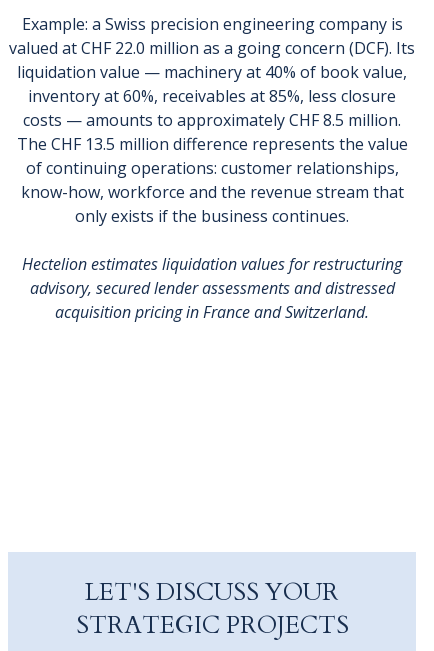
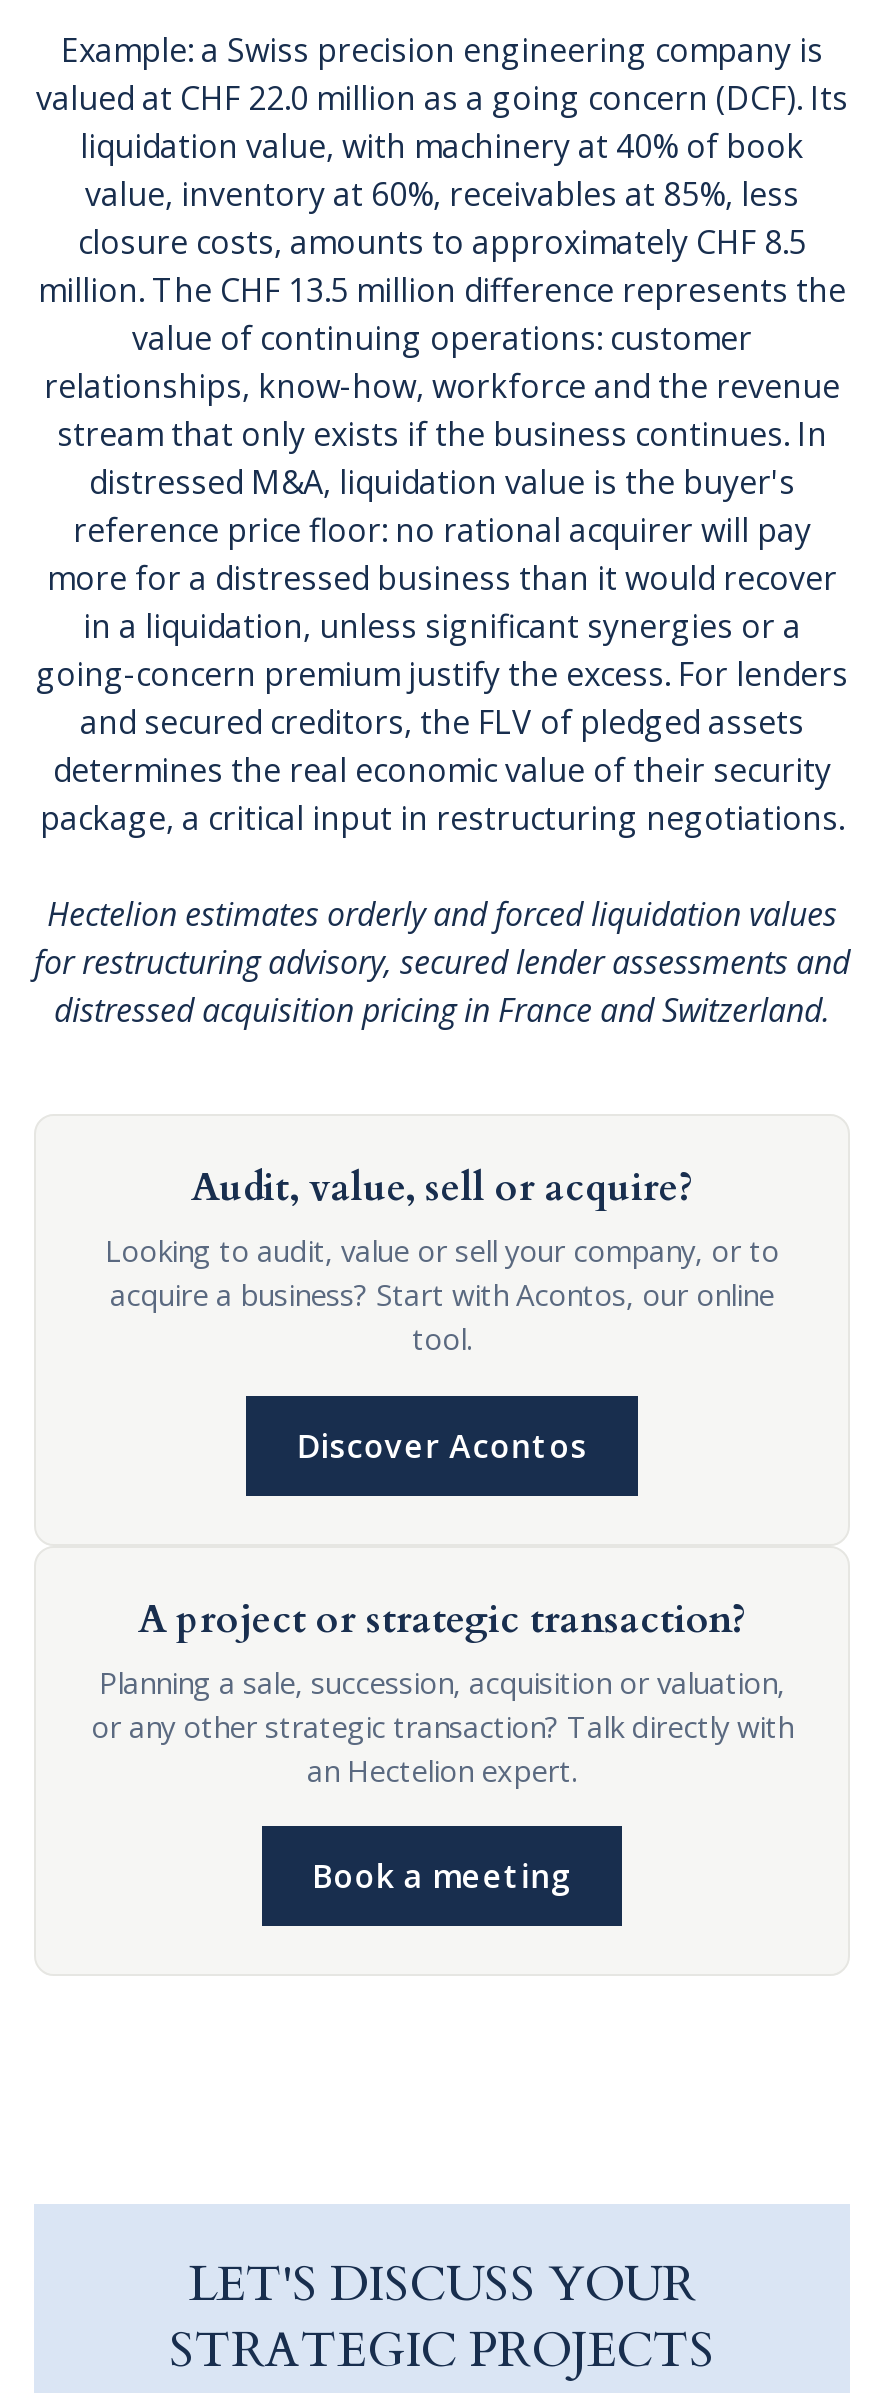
- liquidation value — machinery at 40% of book value,
- inventory at 60%, receivables at 85%, less closure
- costs — amounts to approximately CHF 8.5 million.
- The CHF 13.5 million difference represents the value
- of continuing operations: customer relationships,
- know-how, workforce and the revenue stream that
- only exists if the business continues.
- Hectelion estimates liquidation values for restructuring
- advisory, secured lender assessments and distressed
- acquisition pricing in France and Switzerland.
+ liquidation value, with machinery at 40% of book
+ value, inventory at 60%, receivables at 85%, less
+ closure costs, amounts to approximately CHF 8.5
+ million. The CHF 13.5 million difference represents the
+ value of continuing operations: customer
+ relationships, know-how, workforce and the revenue
+ stream that only exists if the business continues. In
+ distressed M&A, liquidation value is the buyer's
+ reference price floor: no rational acquirer will pay
+ more for a distressed business than it would recover
+ in a liquidation, unless significant synergies or a
+ going-concern premium justify the excess. For lenders
+ and secured creditors, the FLV of pledged assets
+ determines the real economic value of their security
+ package, a critical input in restructuring negotiations.
+ Hectelion estimates orderly and forced liquidation values
+ for restructuring advisory, secured lender assessments and
+ distressed acquisition pricing in France and Switzerland.
+ Audit, value, sell or acquire?
+ Looking to audit, value or sell your company, or to
+ acquire a business? Start with Acontos, our online
+ tool.
+ Discover Acontos
+ A project or strategic transaction?
+ Planning a sale, succession, acquisition or valuation,
+ or any other strategic transaction? Talk directly with
+ an Hectelion expert.
+ Book a meeting
